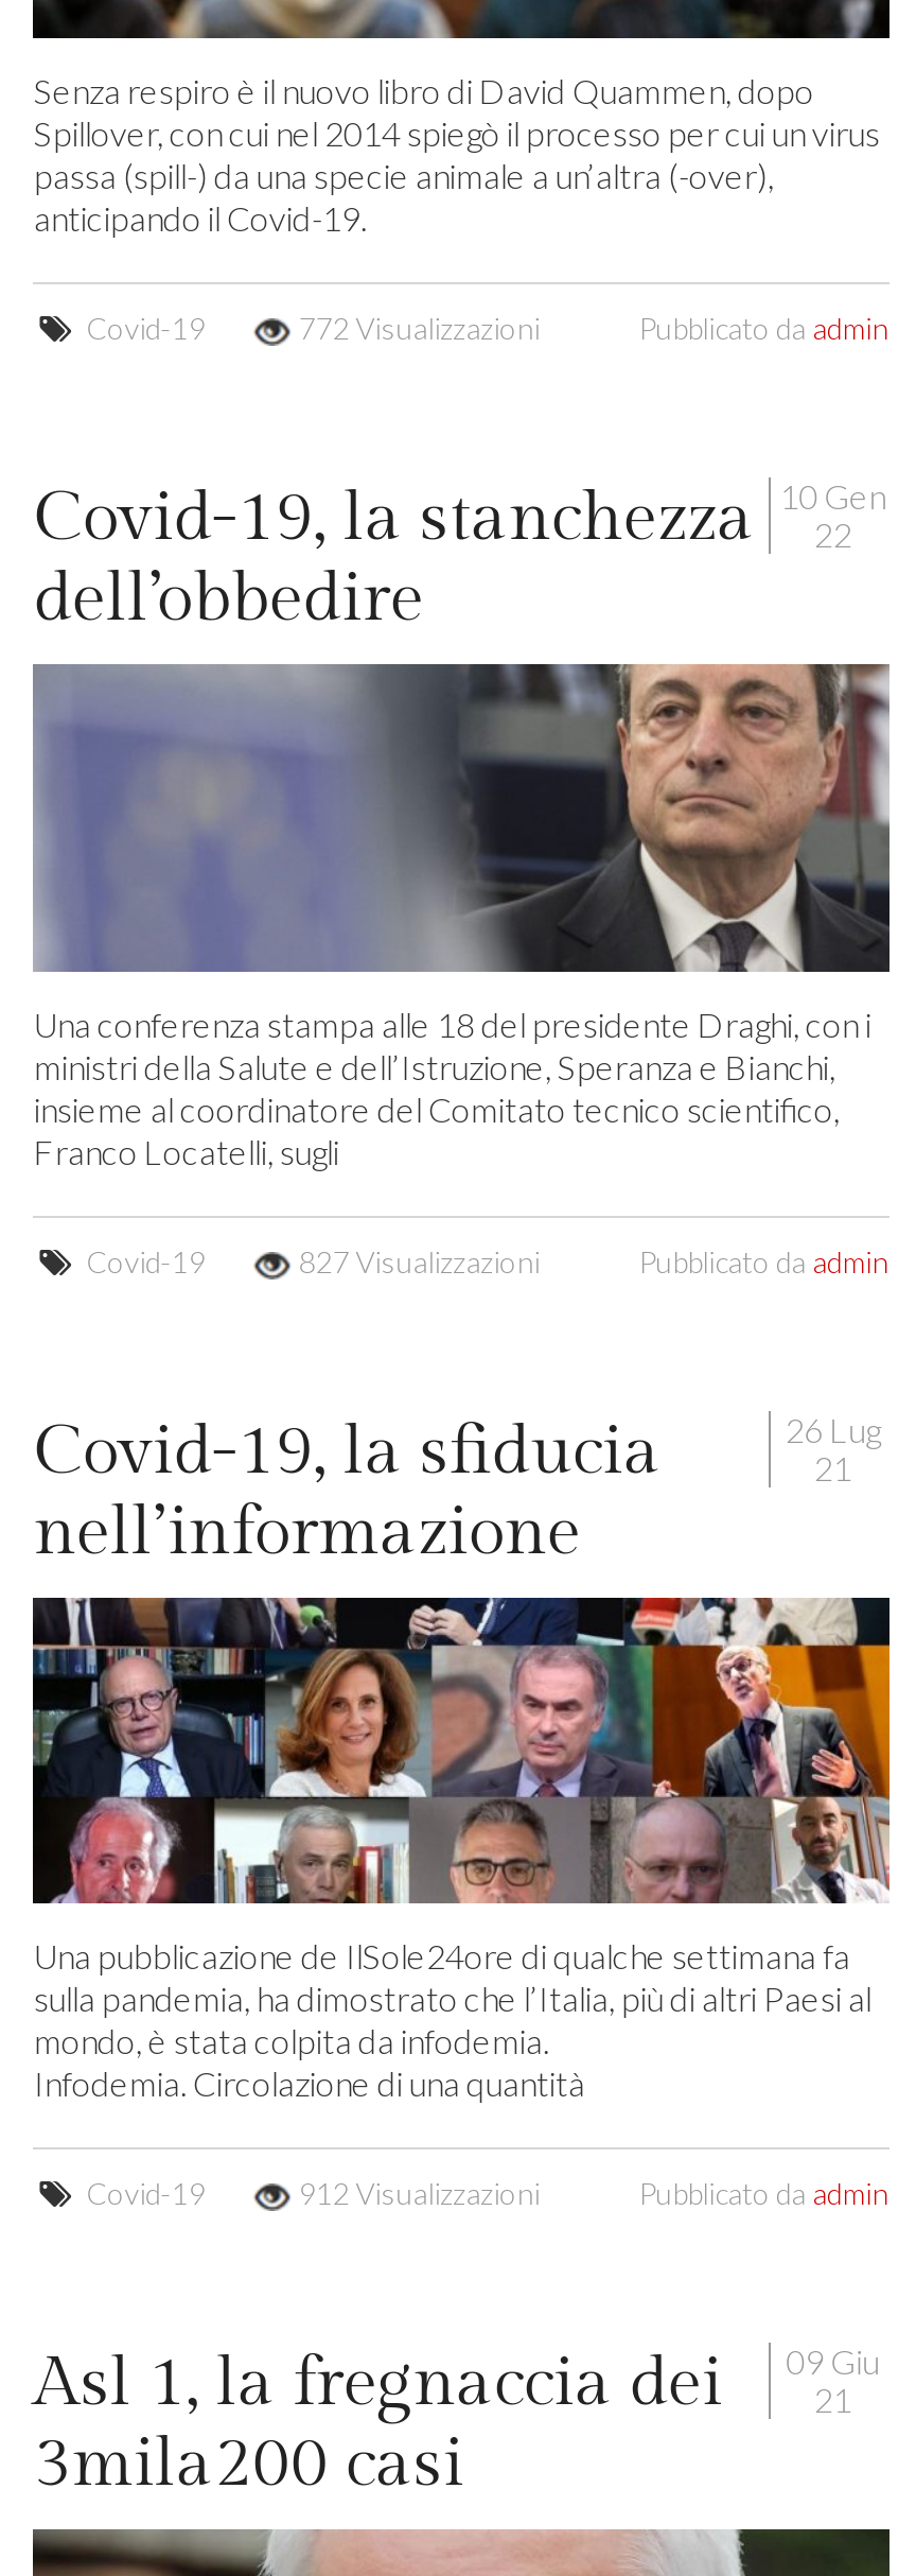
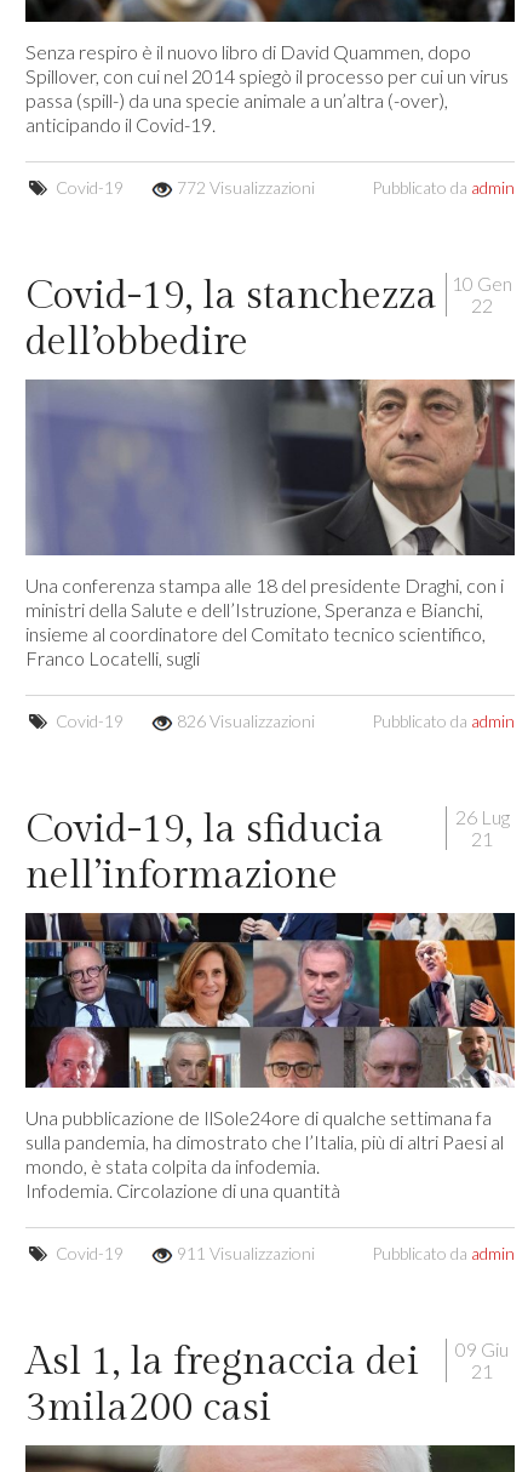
- 827 Visualizzazioni
+ 826 Visualizzazioni

- 912 Visualizzazioni
+ 911 Visualizzazioni
